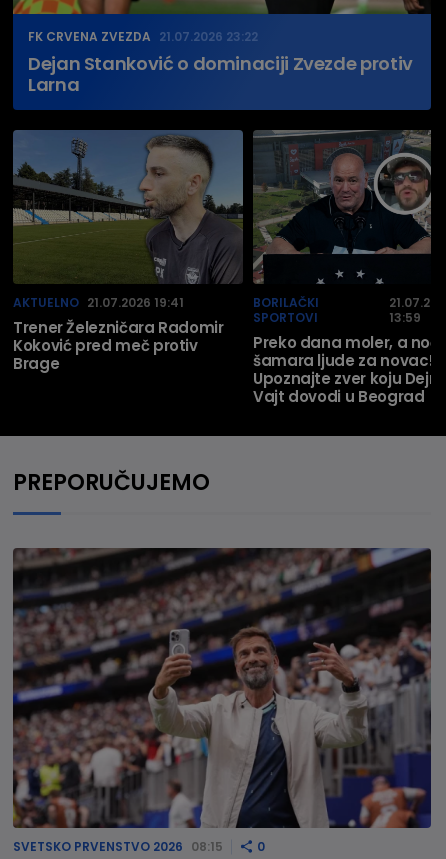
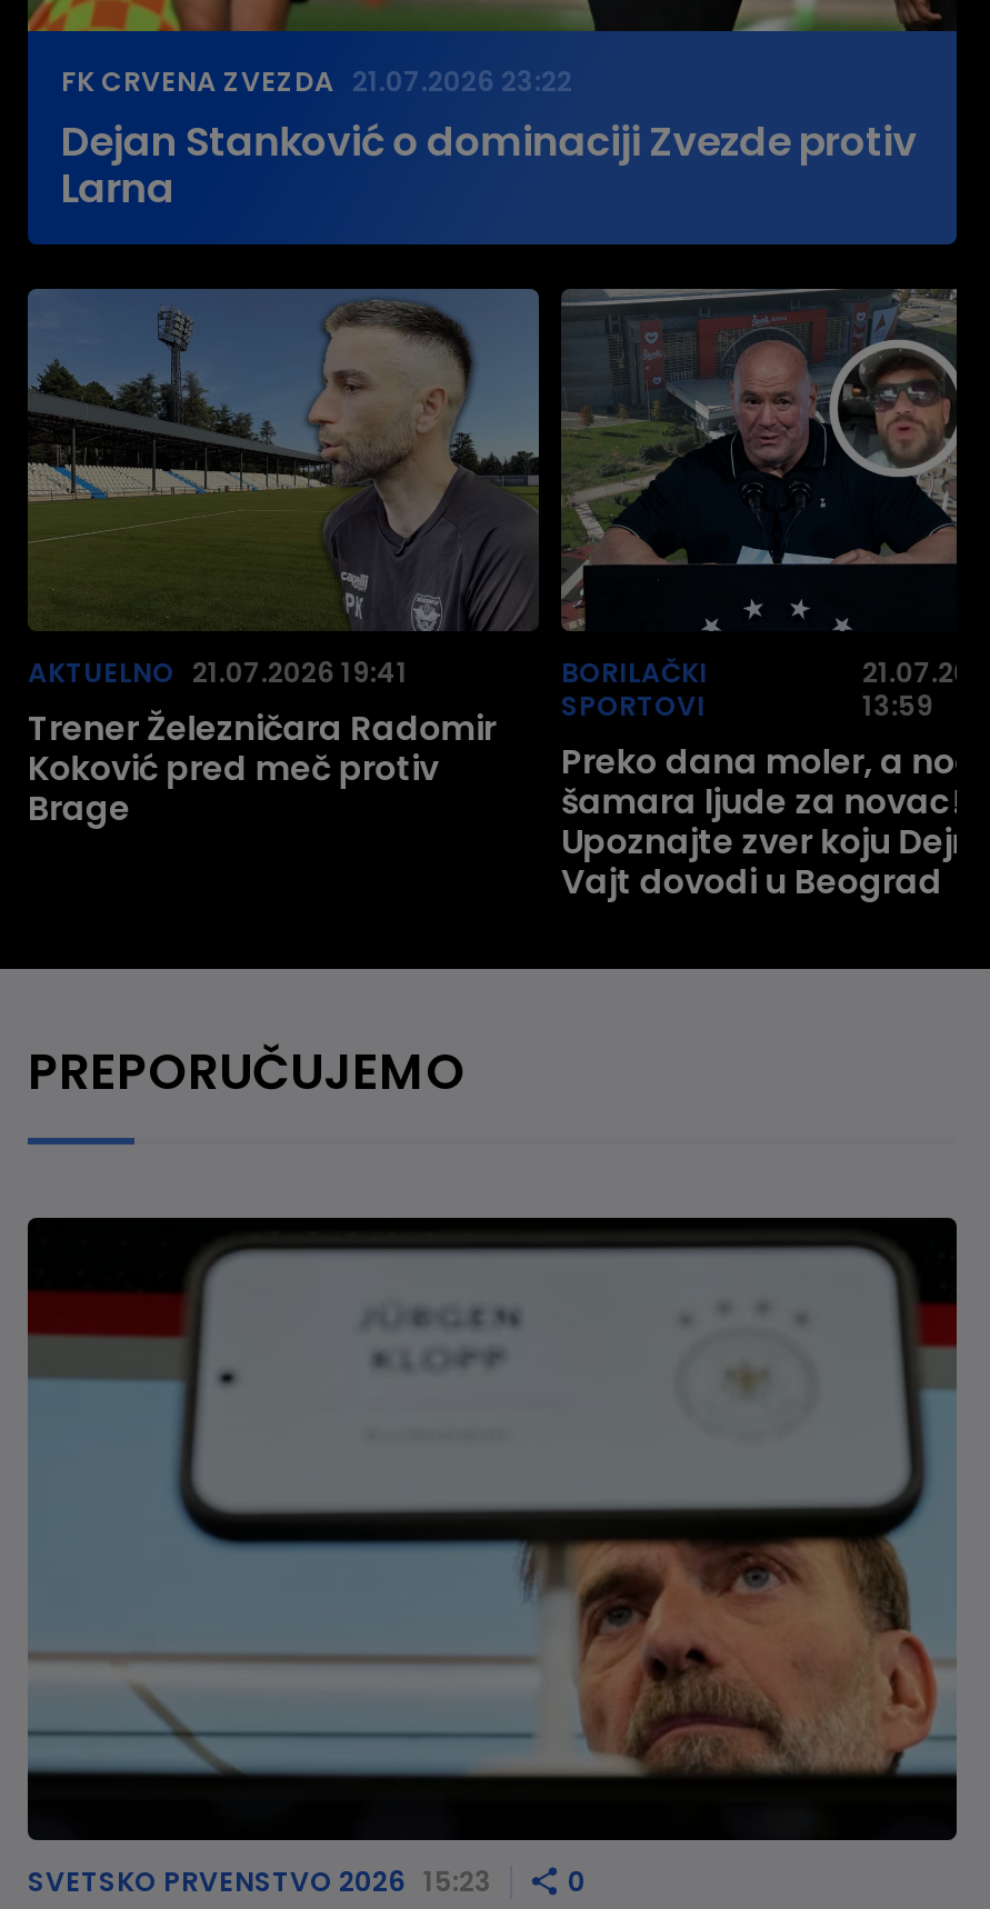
- [image]
- SVETSKO PRVENSTVO 2026 08:15
+ [image]
+ SVETSKO PRVENSTVO 2026 15:23
